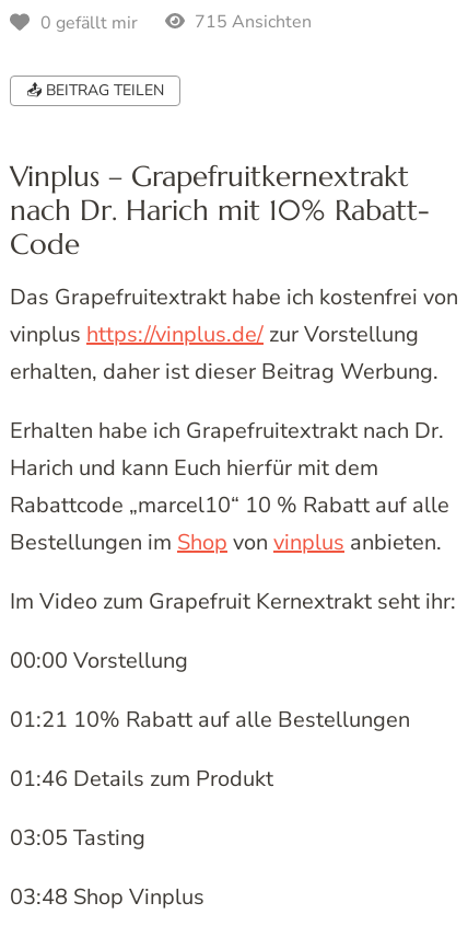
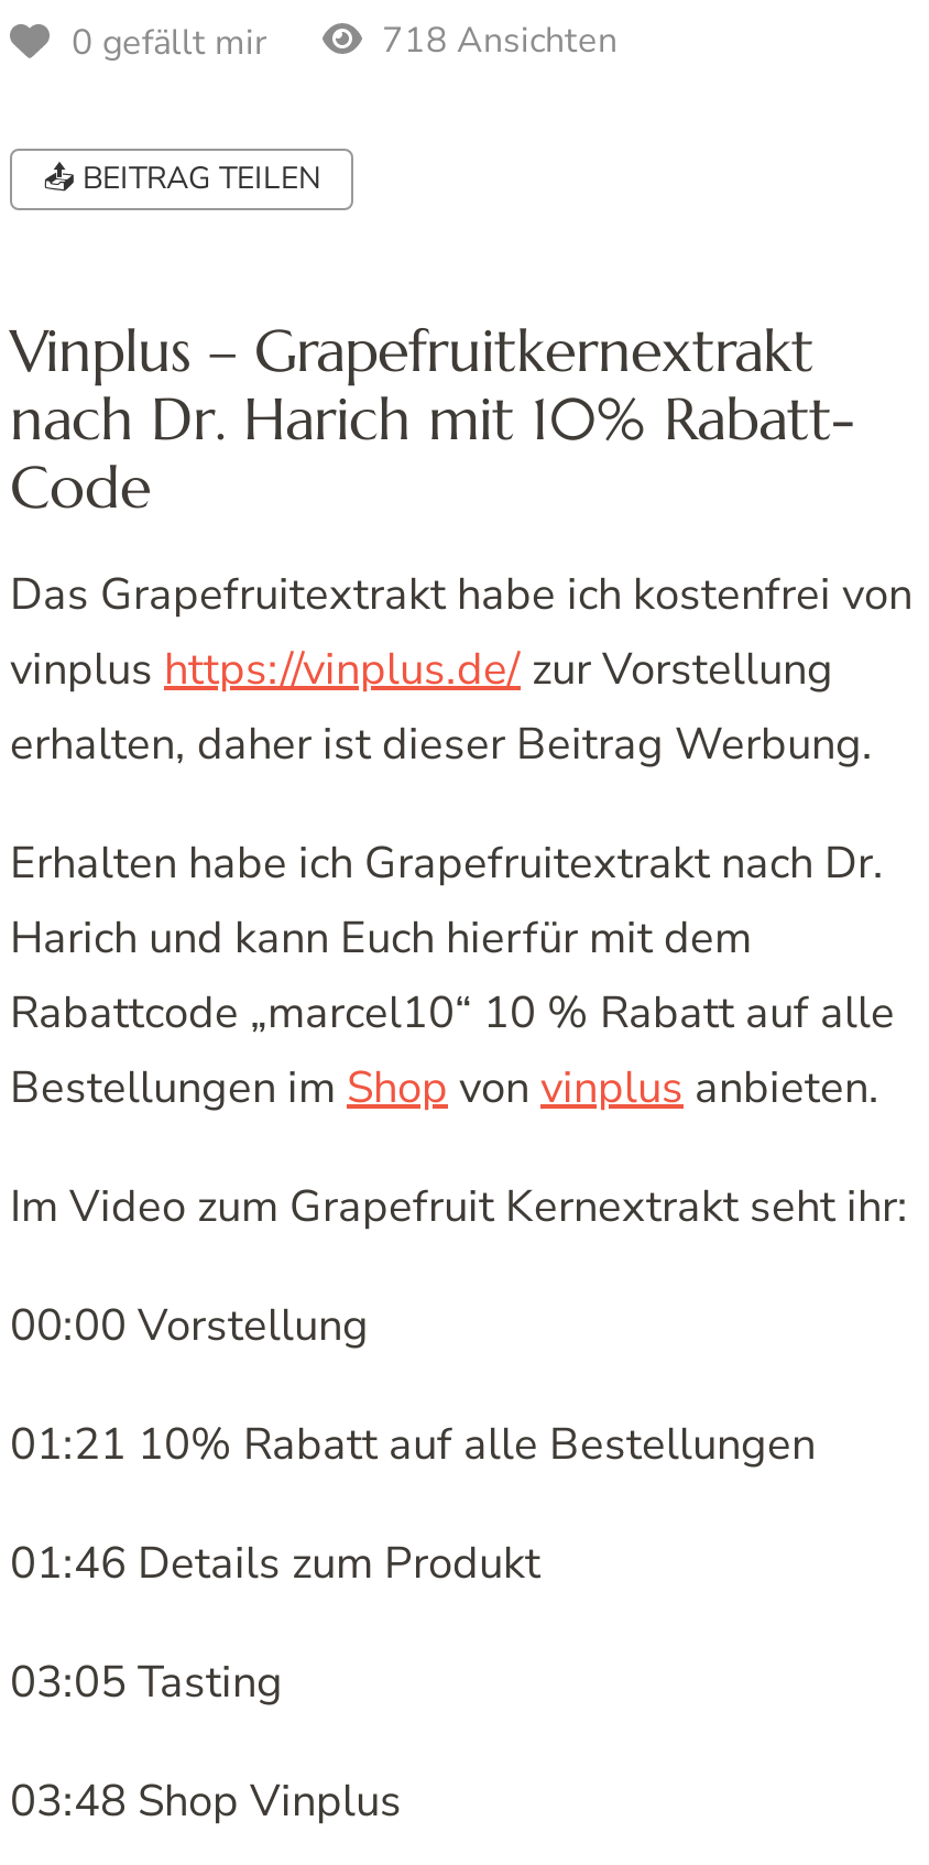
- 715 Ansichten
+ 718 Ansichten
